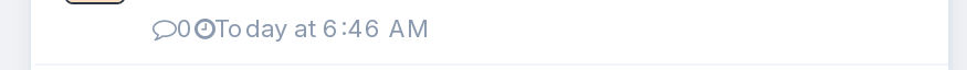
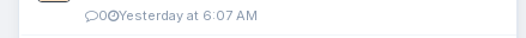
- Today at 6:46 AM
+ Yesterday at 6:07 AM
